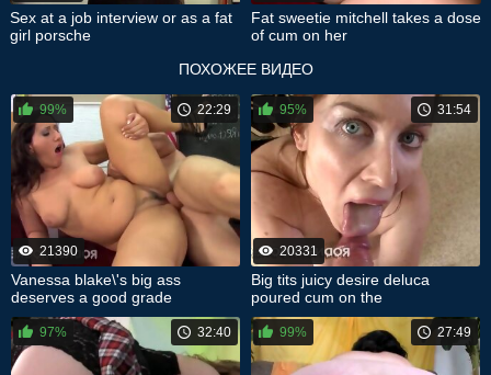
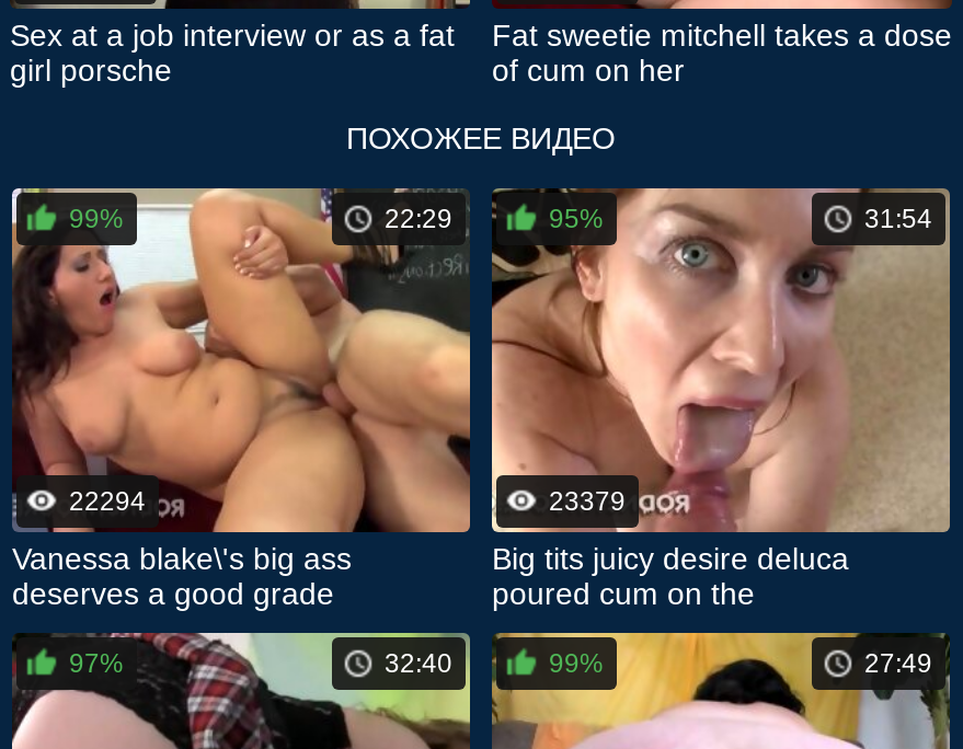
- 21390
+ 22294

- 20331
+ 23379
